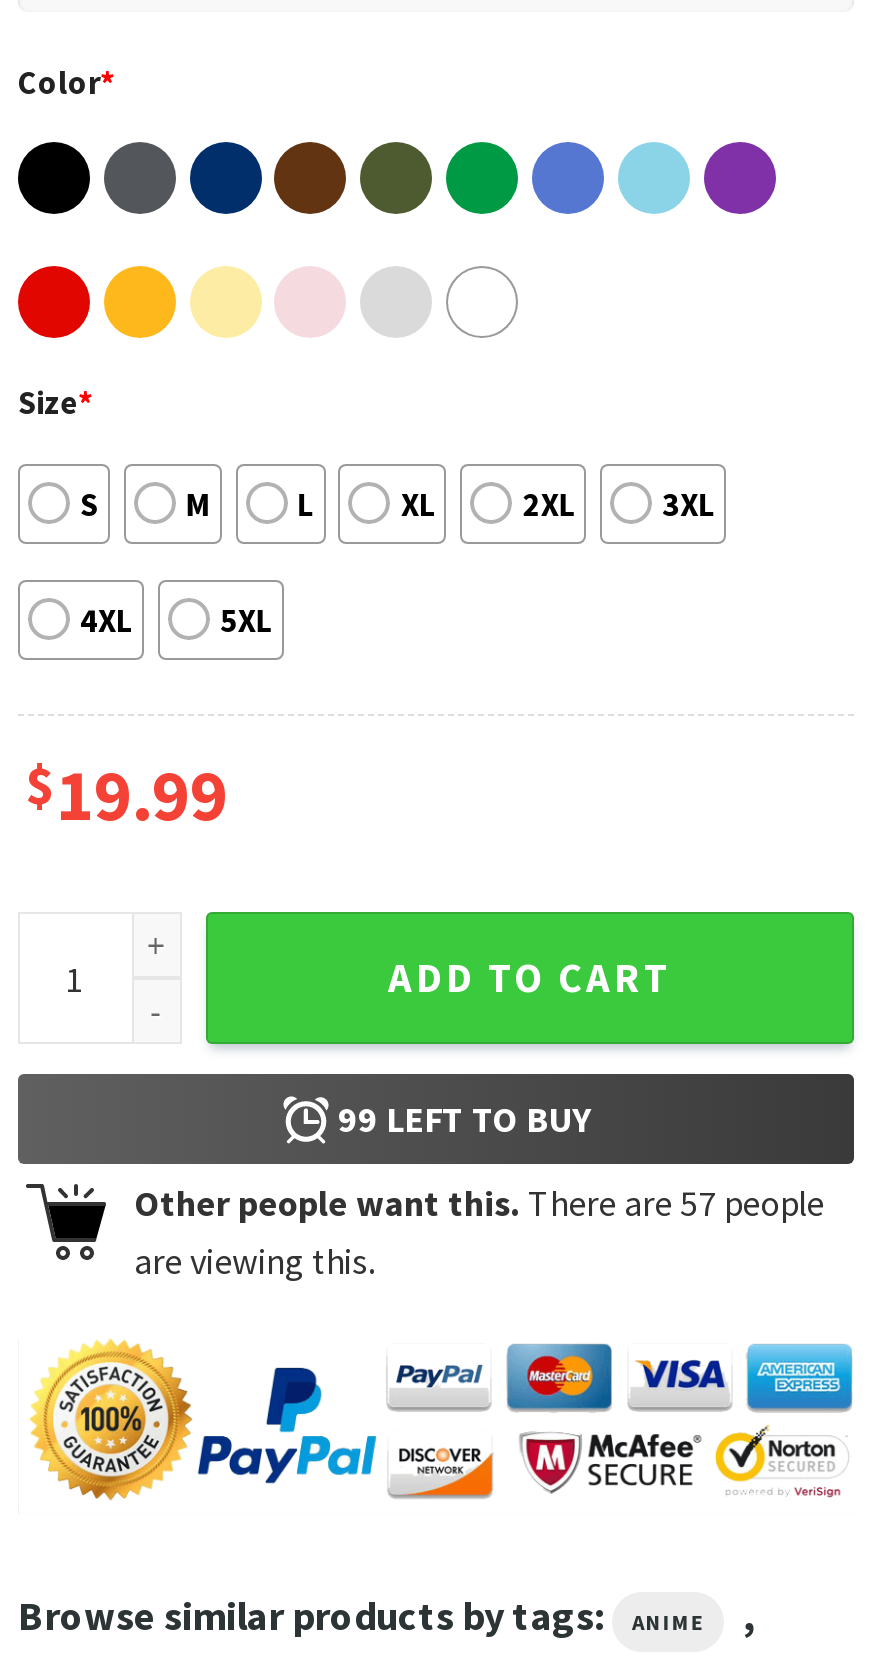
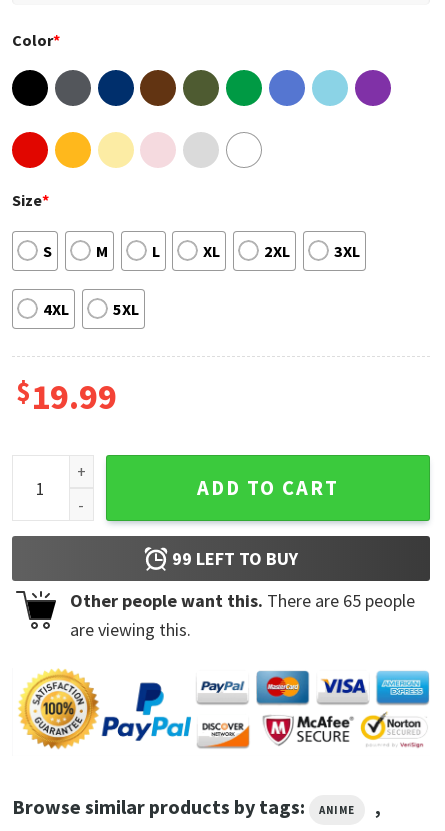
- Other people want this. There are 57 people
+ Other people want this. There are 65 people
